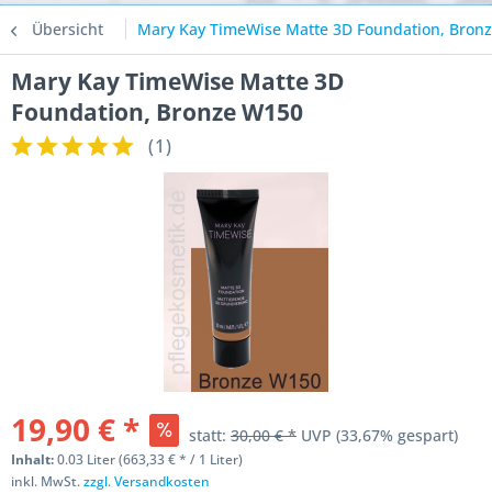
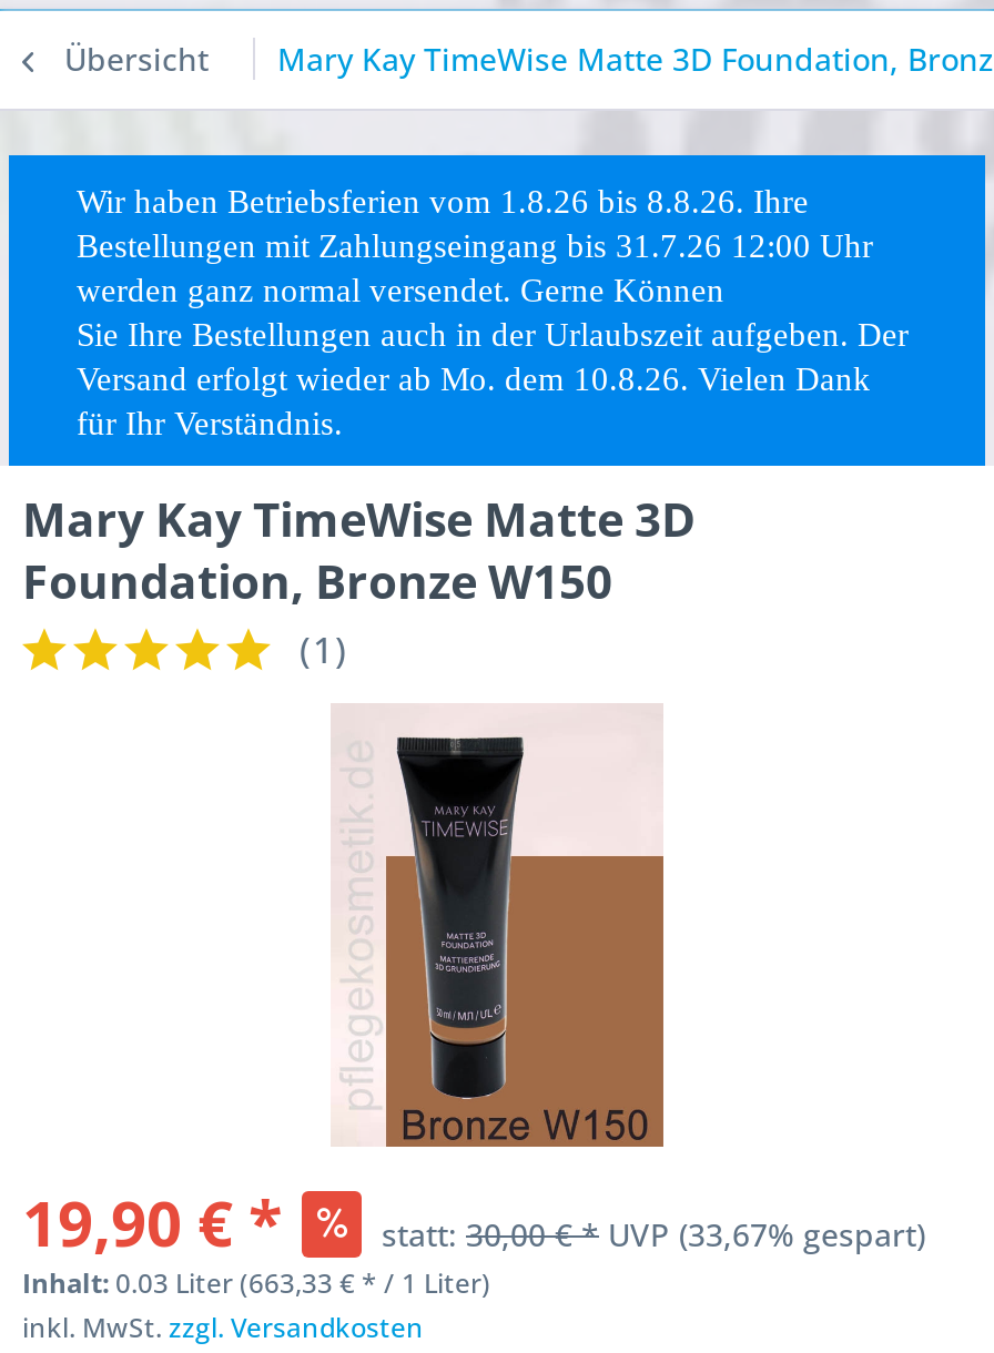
+ [image]
+ Wir haben Betriebsferien vom 1.8.26 bis 8.8.26. Ihre
+ Bestellungen mit Zahlungseingang bis 31.7.26 12:00 Uhr
+ werden ganz normal versendet. Gerne Können
+ Sie Ihre Bestellungen auch in der Urlaubszeit aufgeben. Der
+ Versand erfolgt wieder ab Mo. dem 10.8.26. Vielen Dank
+ für Ihr Verständnis.
